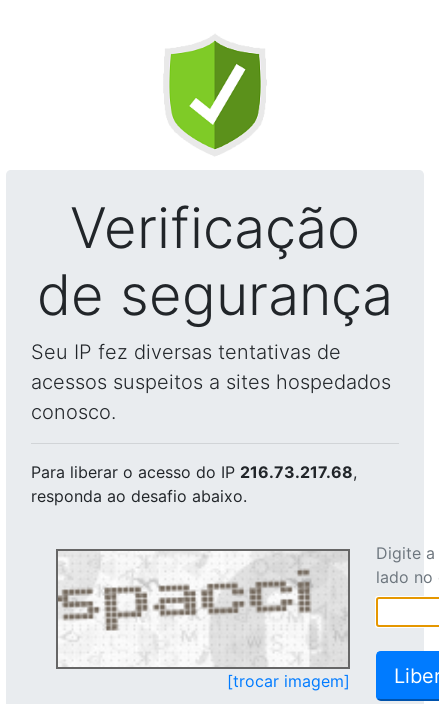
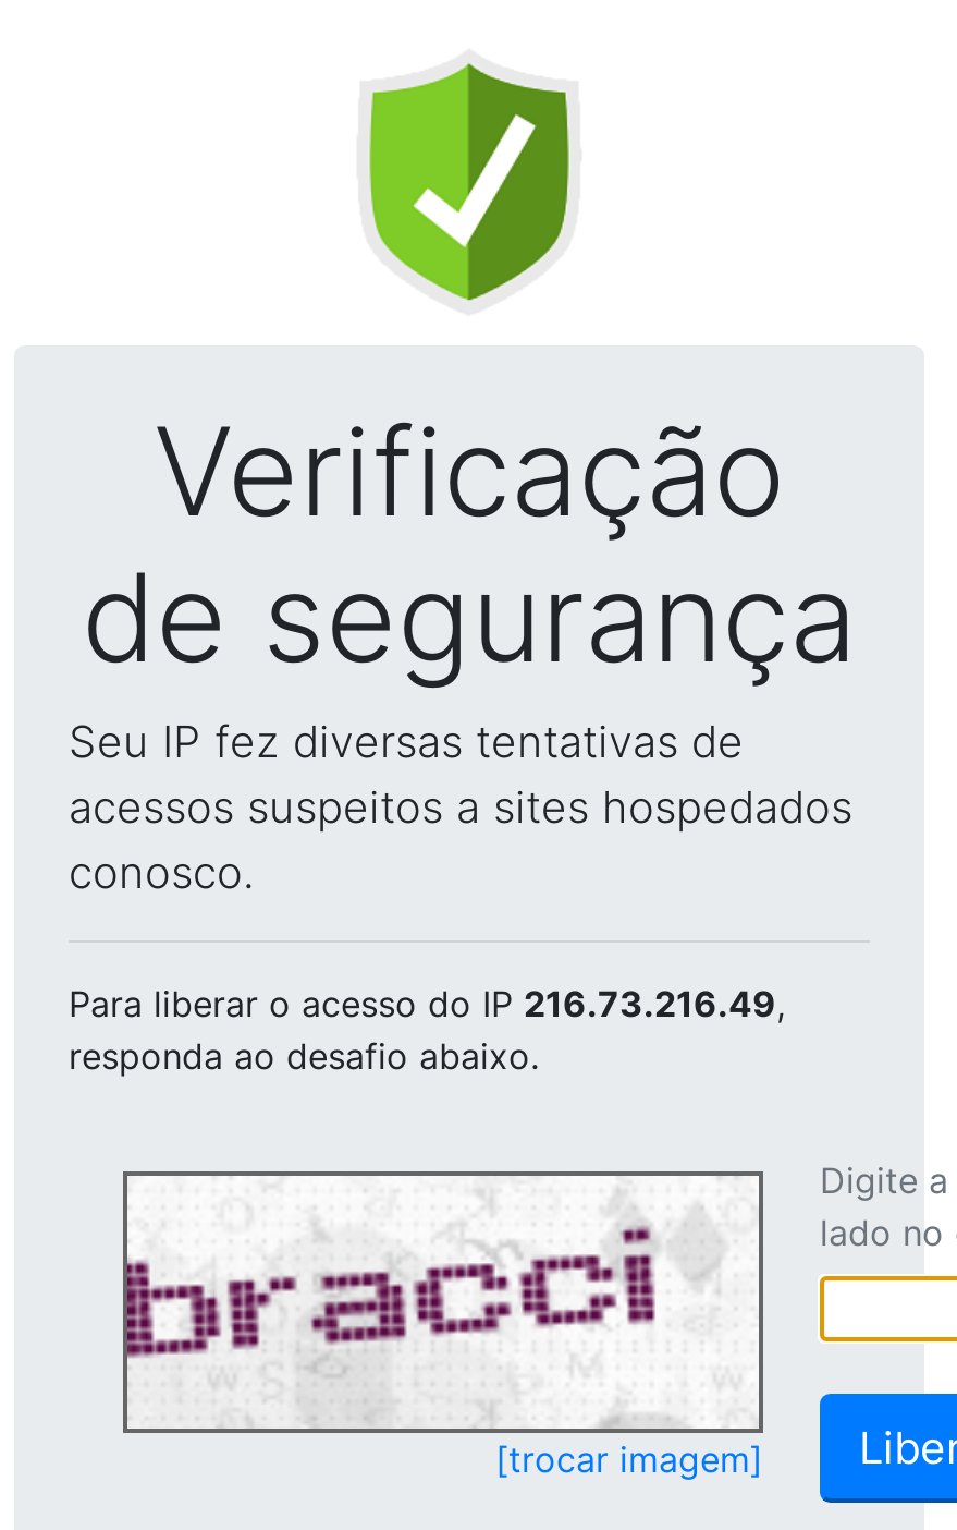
- Para liberar o acesso do IP 216.73.217.68,
+ Para liberar o acesso do IP 216.73.216.49,

- [image]
+ [image]
